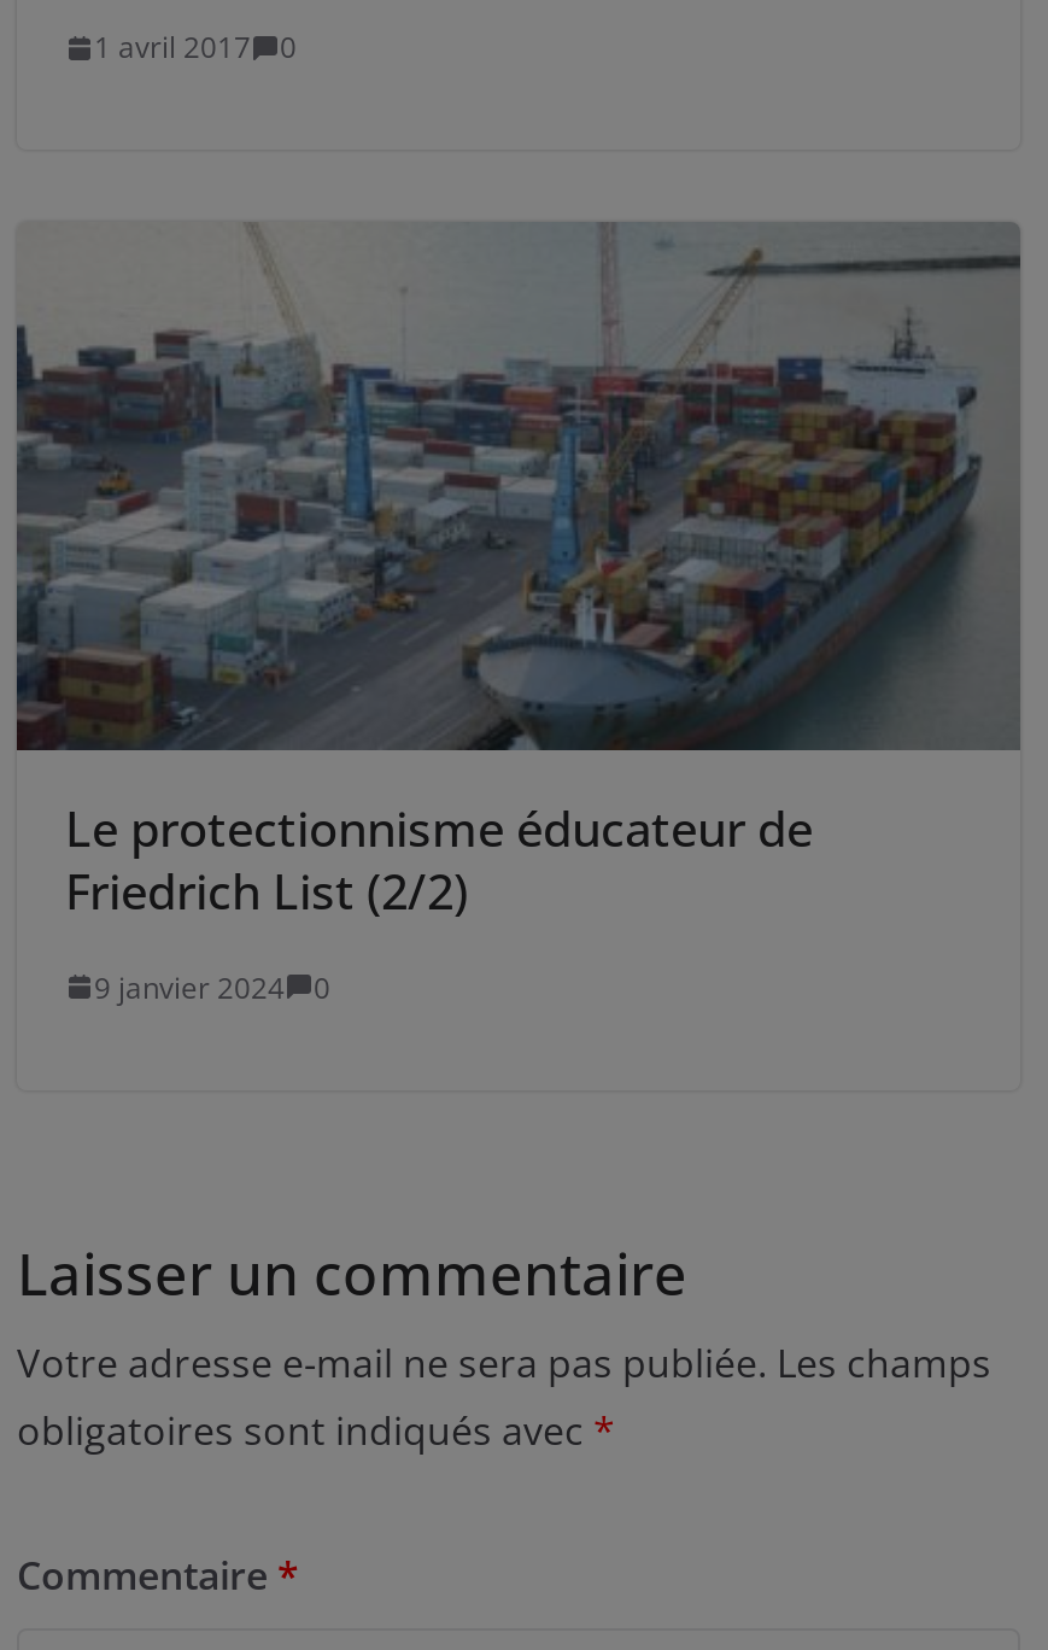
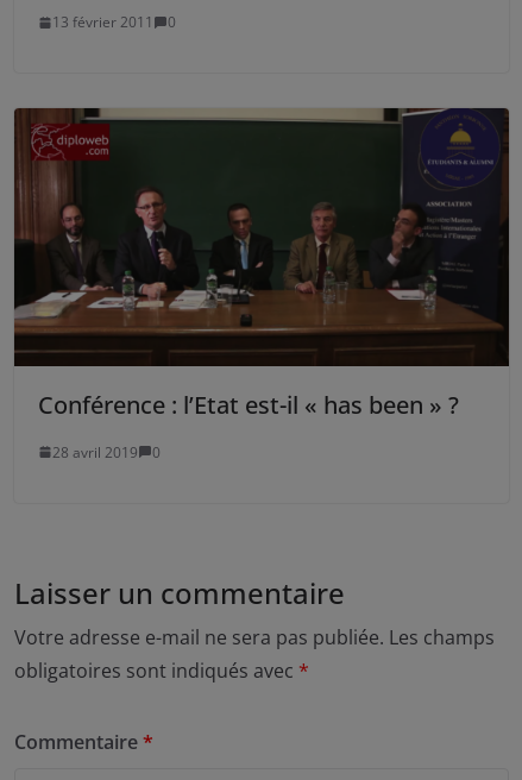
- 1 avril 2017 0
+ 13 février 2011 0

- [image]
- Le protectionnisme éducateur de
- Friedrich List (2/2)
+ [image]
+ Conférence : l’Etat est-il « has been » ?

- 9 janvier 2024 0
+ 28 avril 2019 0
